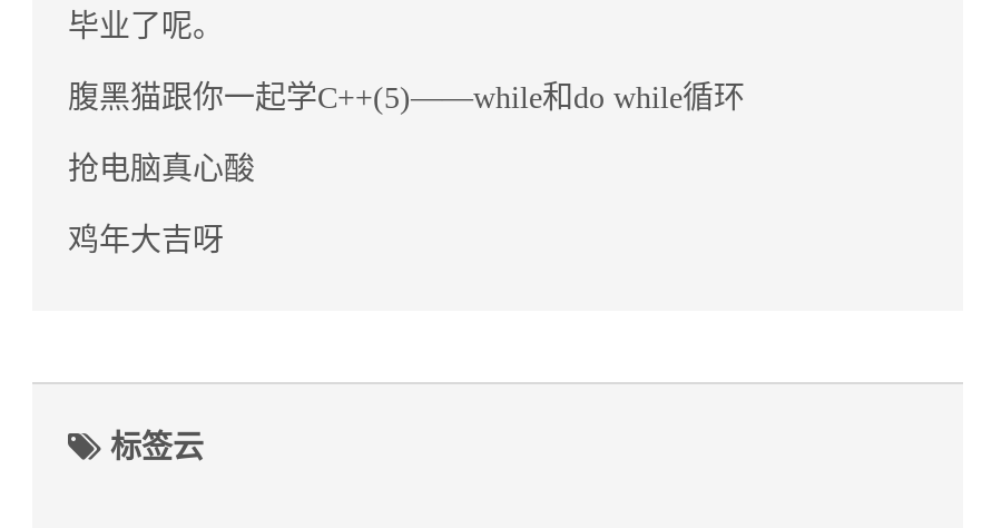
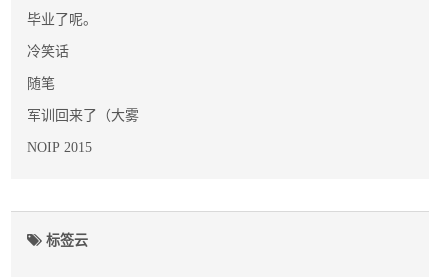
- 腹黑猫跟你一起学C++(5)——while和do while循环
- 抢电脑真心酸
- 鸡年大吉呀
+ 冷笑话
+ 随笔
+ 军训回来了（大雾
+ NOIP 2015
